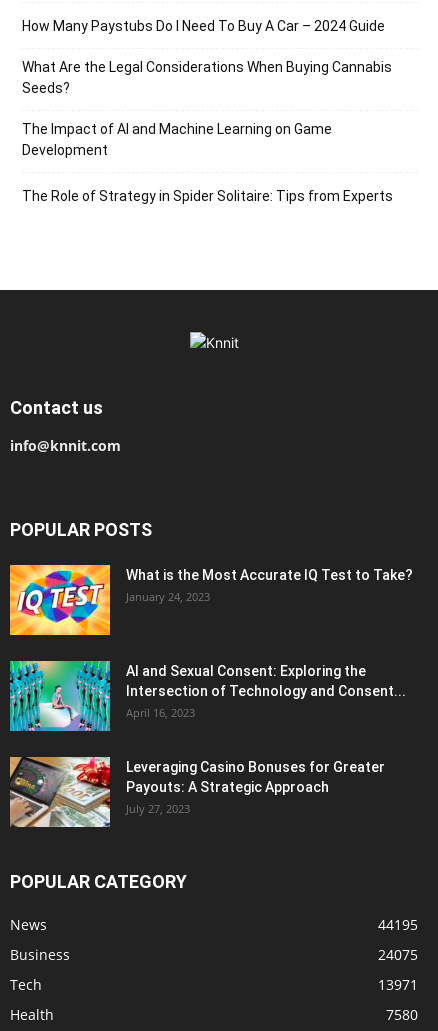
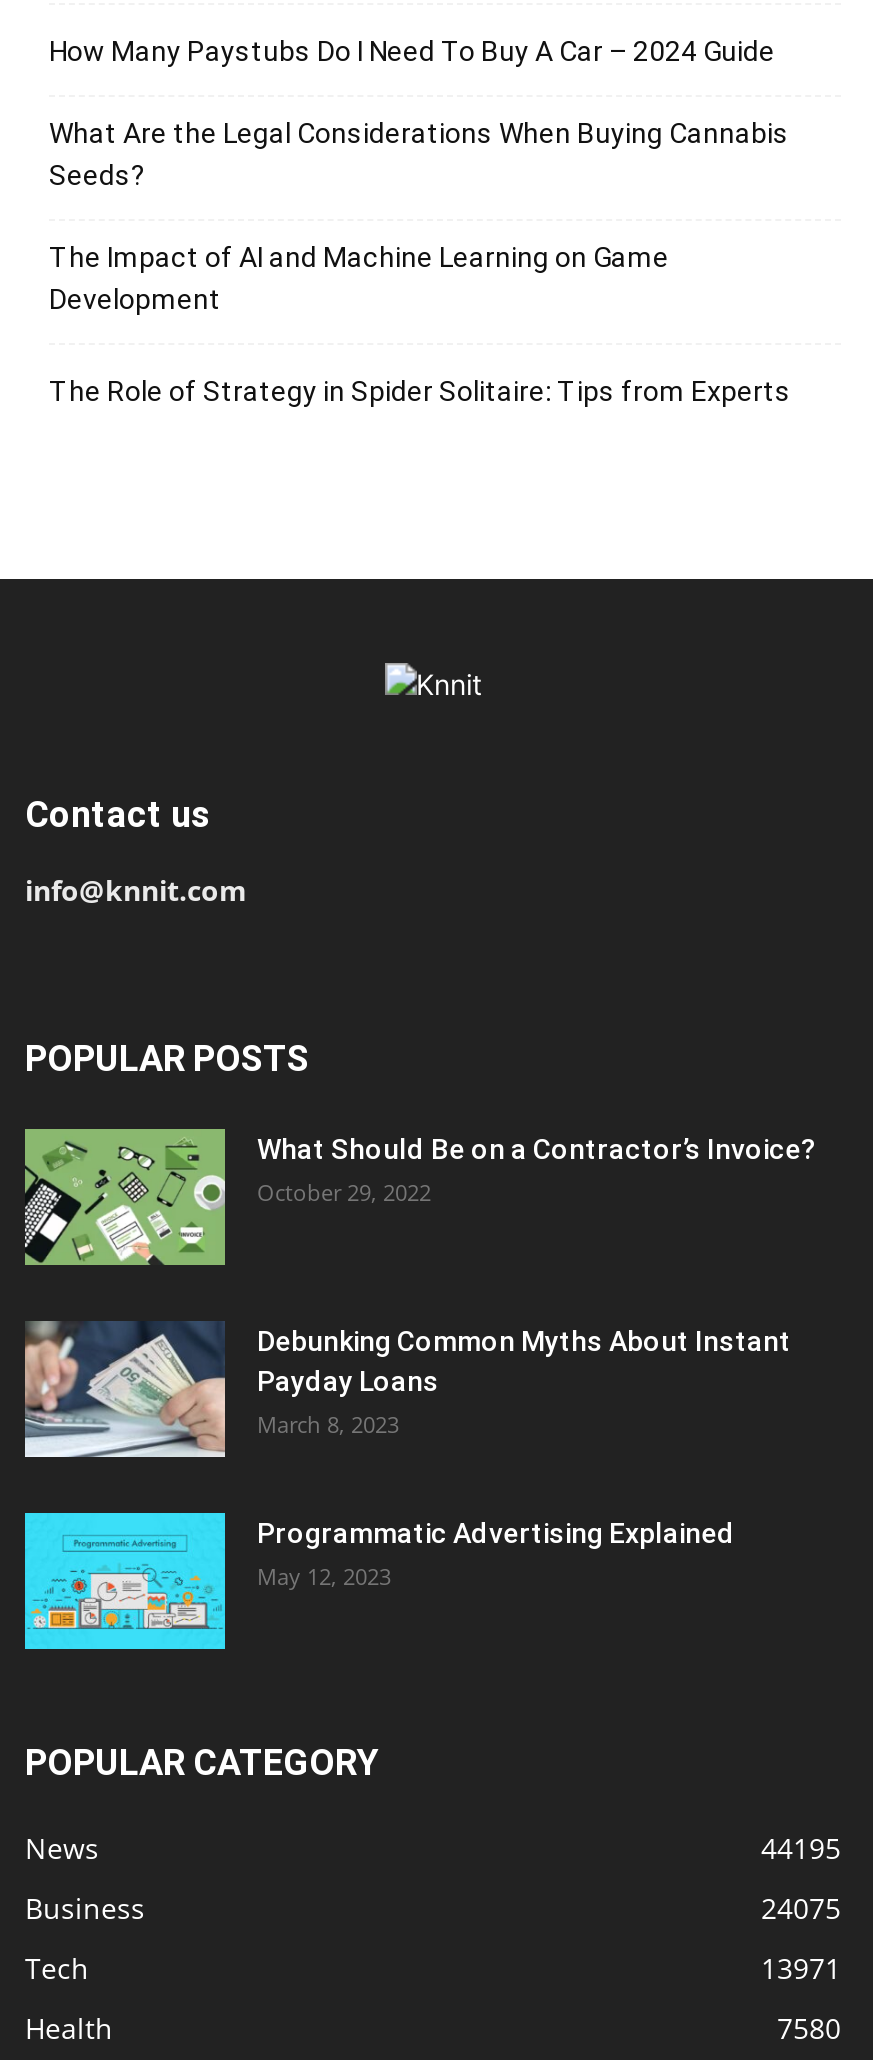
- [image]
- What is the Most Accurate IQ Test to Take?
- January 24, 2023
+ [image]
+ What Should Be on a Contractor’s Invoice?
+ October 29, 2022

- [image]
- AI and Sexual Consent: Exploring the
- Intersection of Technology and Consent...
- April 16, 2023
+ [image]
+ Debunking Common Myths About Instant
+ Payday Loans
+ March 8, 2023

- [image]
- Leveraging Casino Bonuses for Greater
- Payouts: A Strategic Approach
- July 27, 2023
+ [image]
+ Programmatic Advertising Explained
+ May 12, 2023
